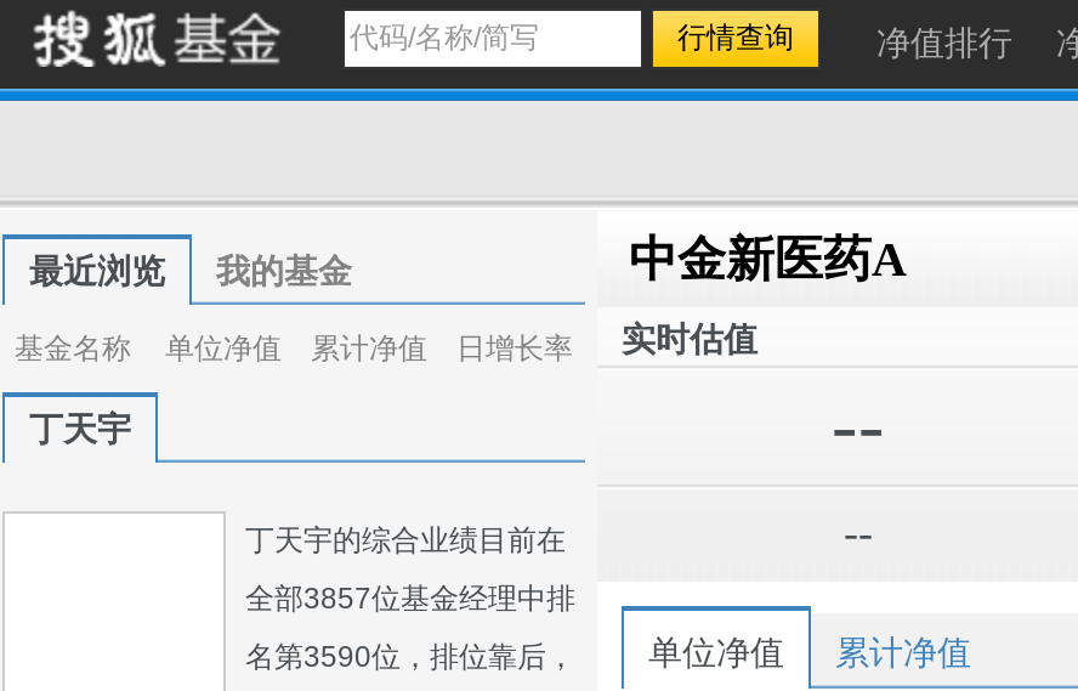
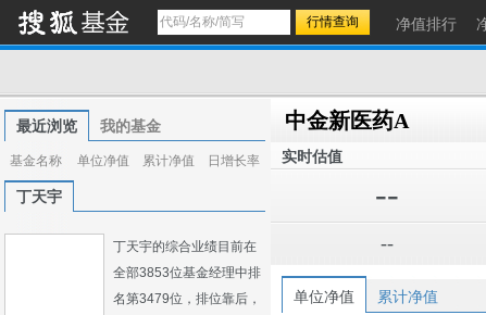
- 全部3857位基金经理中排
+ 全部3853位基金经理中排

- 名第3590位，排位靠后，
+ 名第3479位，排位靠后，
